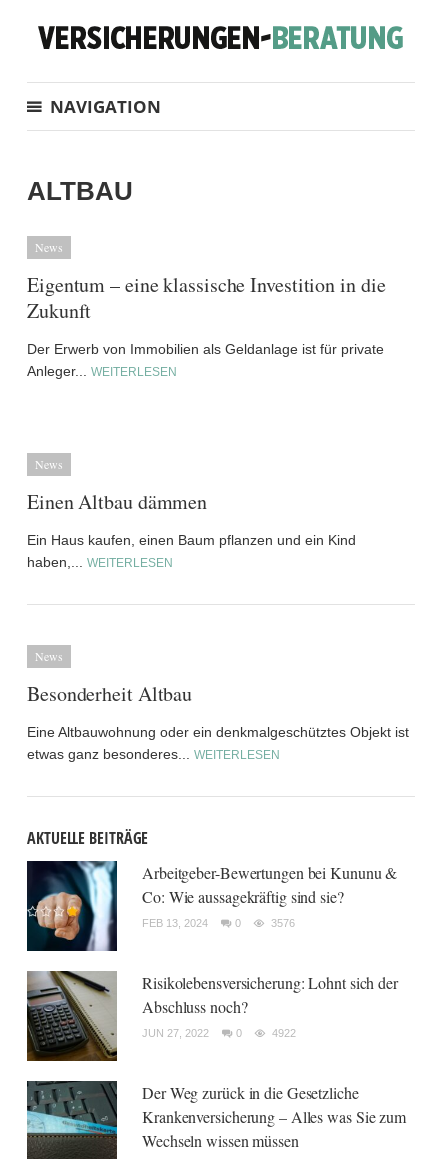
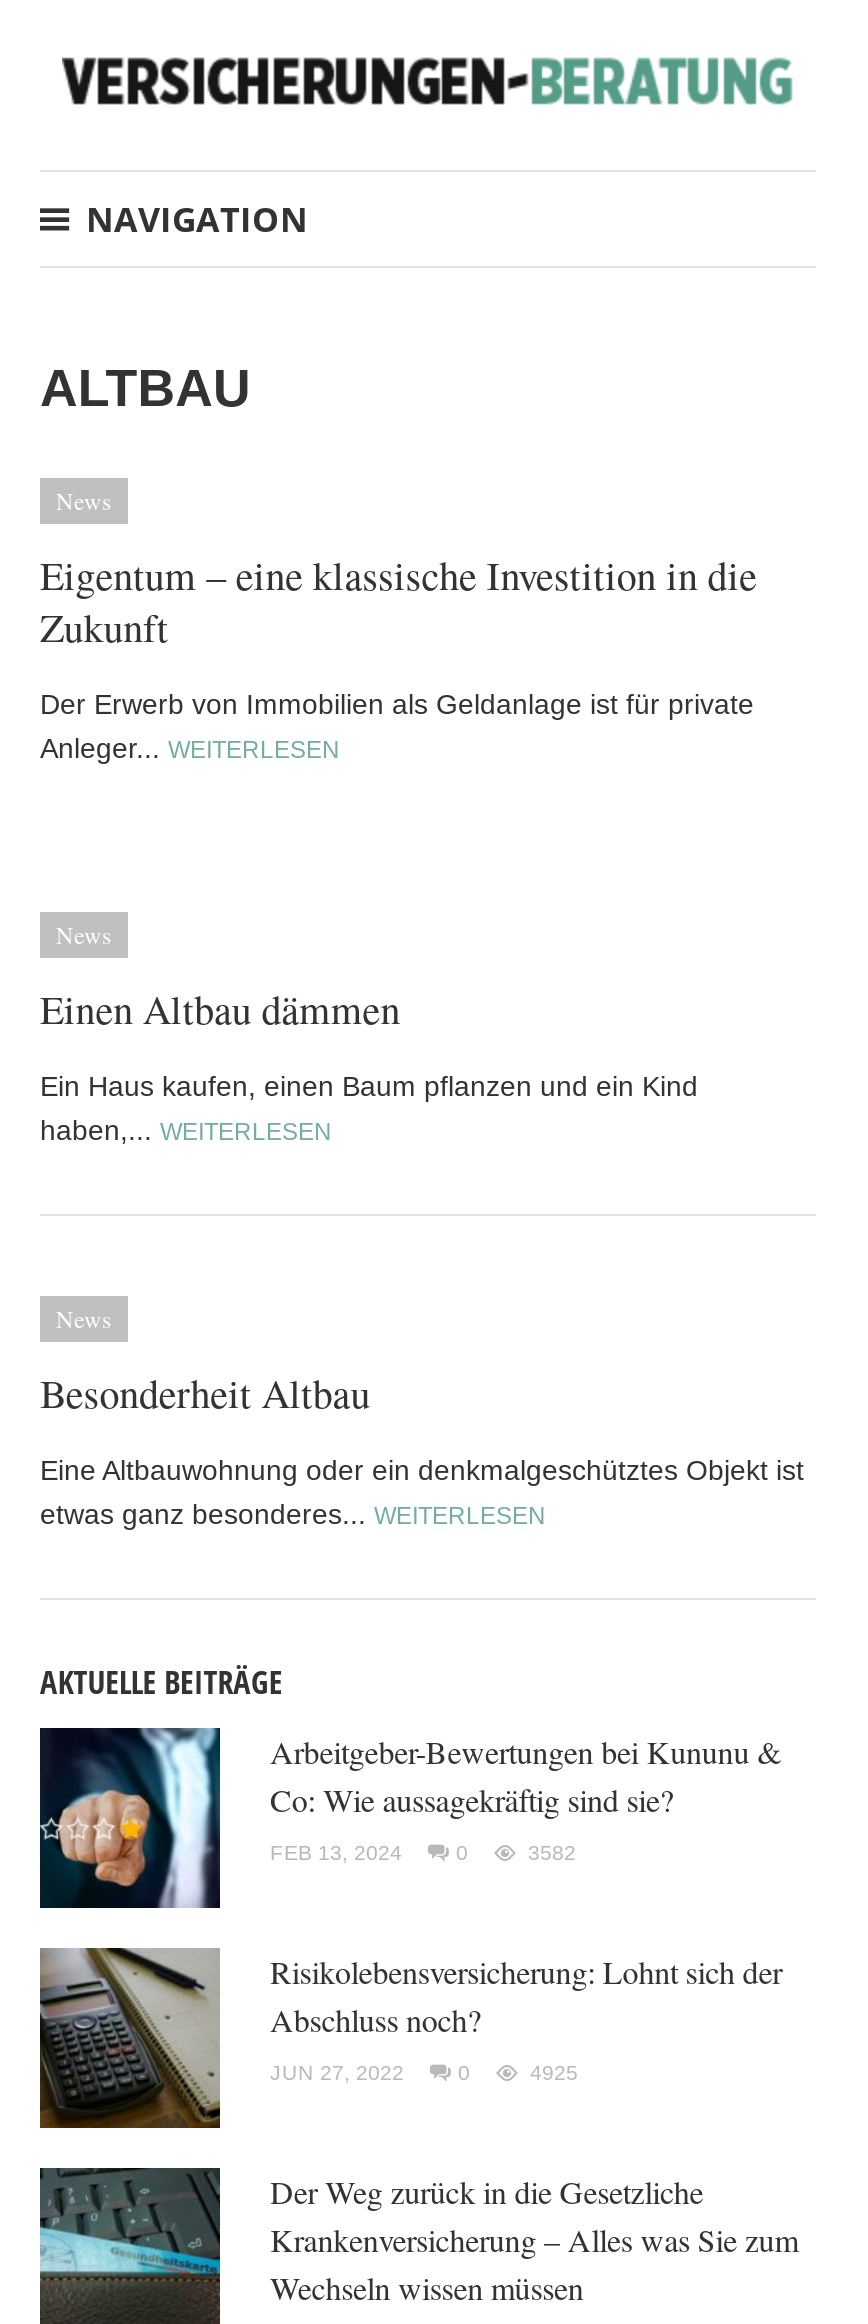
- 3576
+ 3582

- 4922
+ 4925
